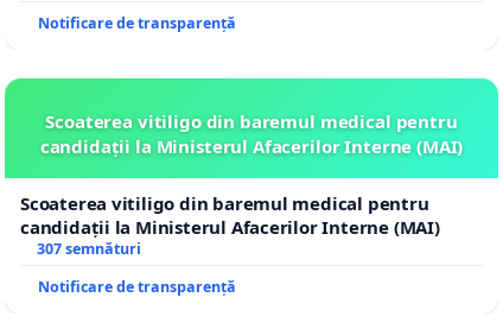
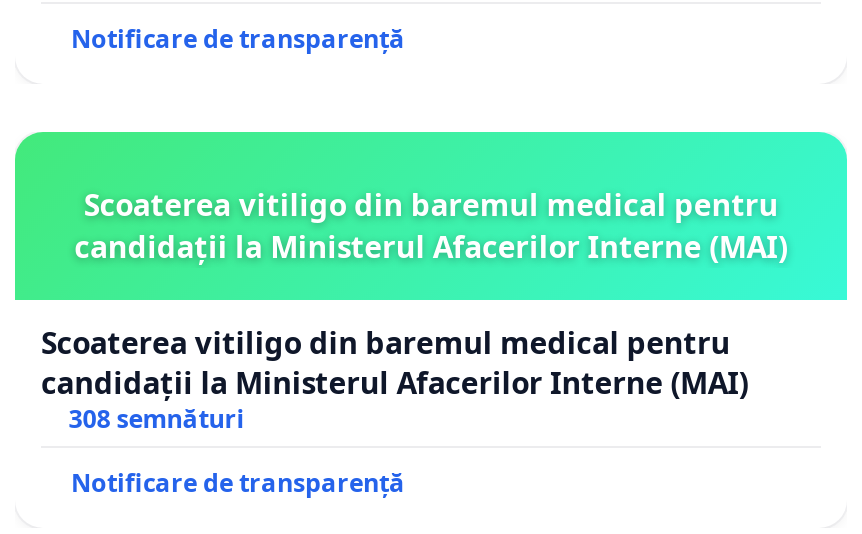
- 307 semnături
+ 308 semnături
